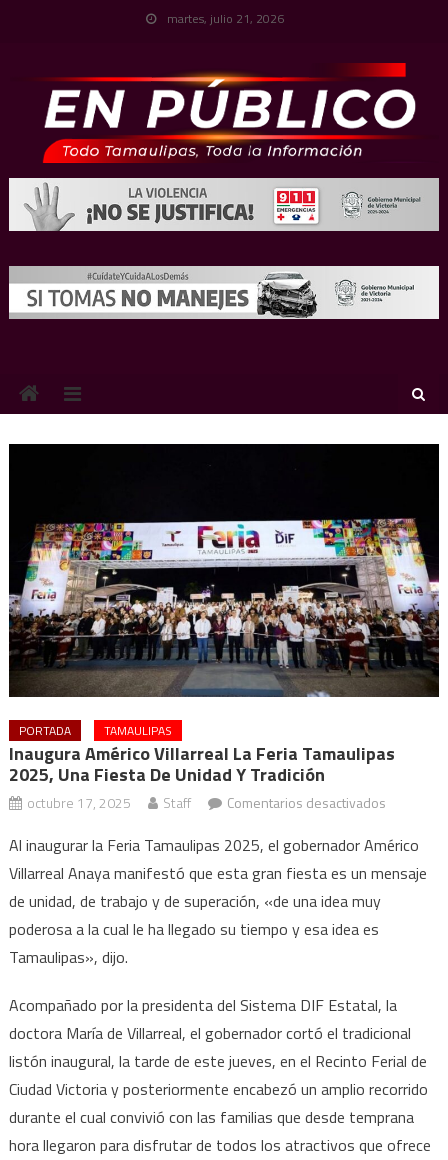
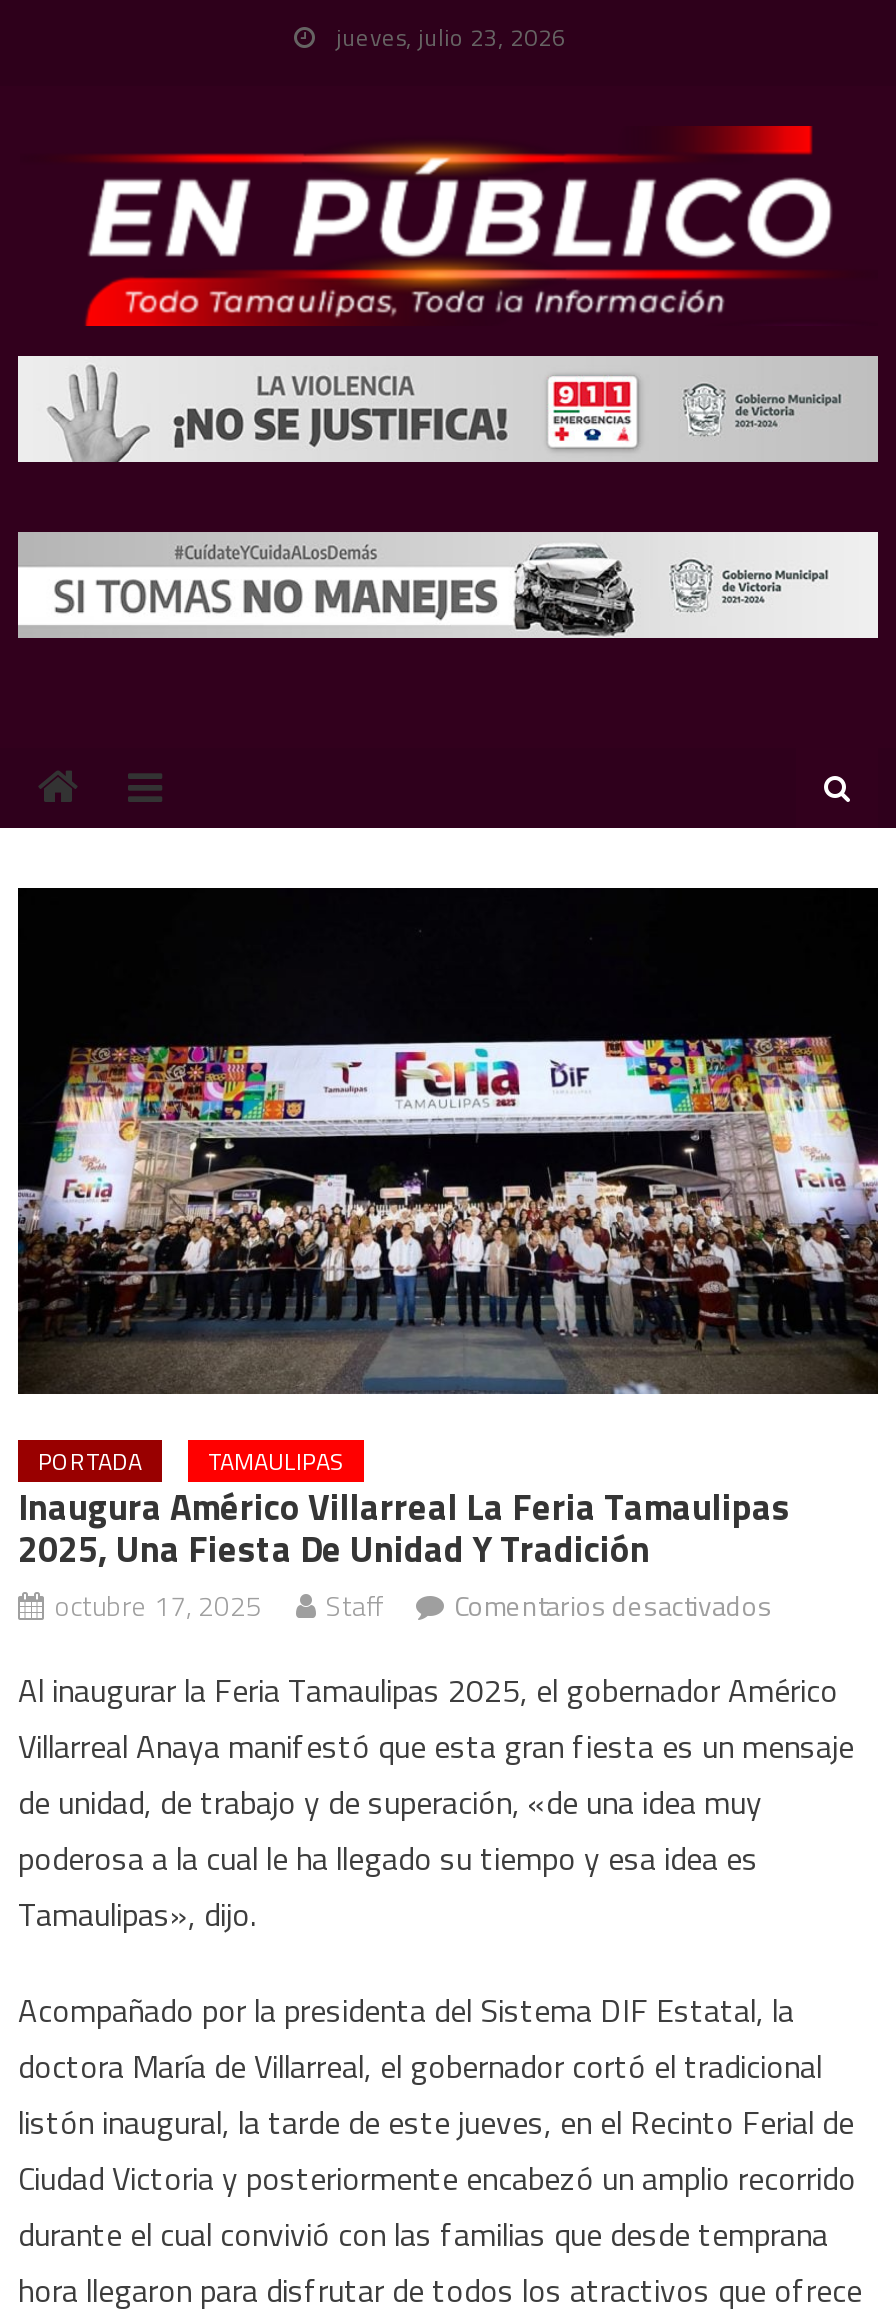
- martes, julio 21, 2026
+ jueves, julio 23, 2026
